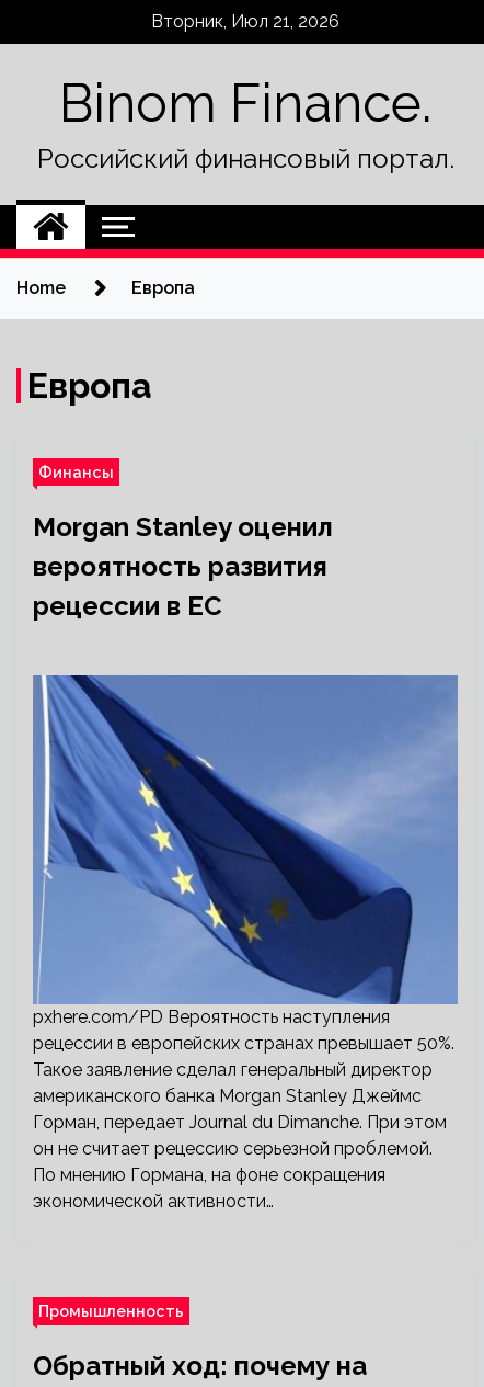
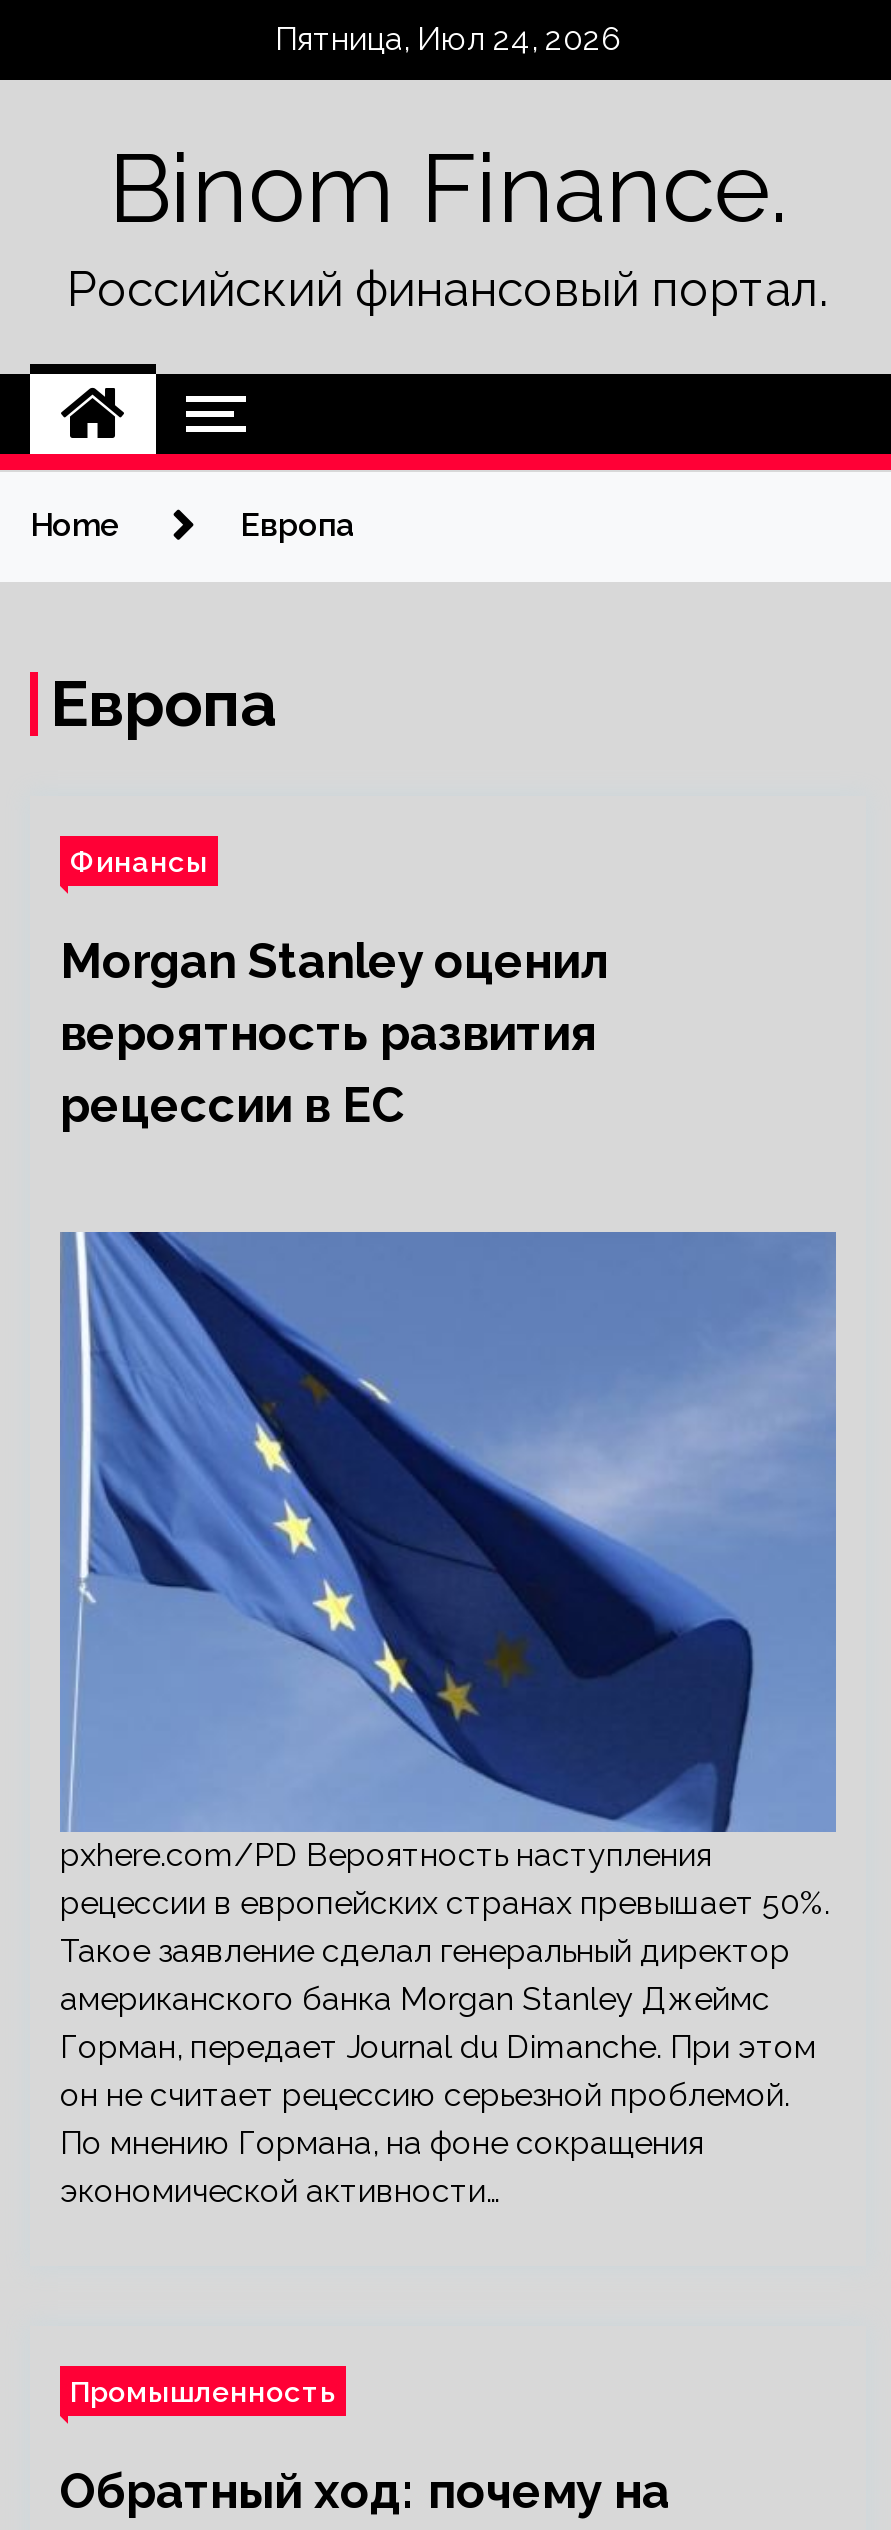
- Вторник, Июл 21, 2026
+ Пятница, Июл 24, 2026
